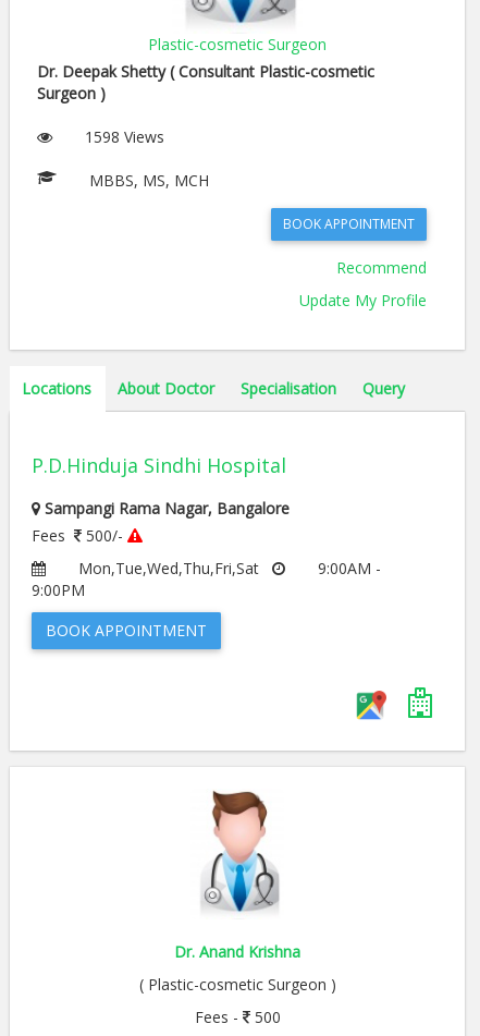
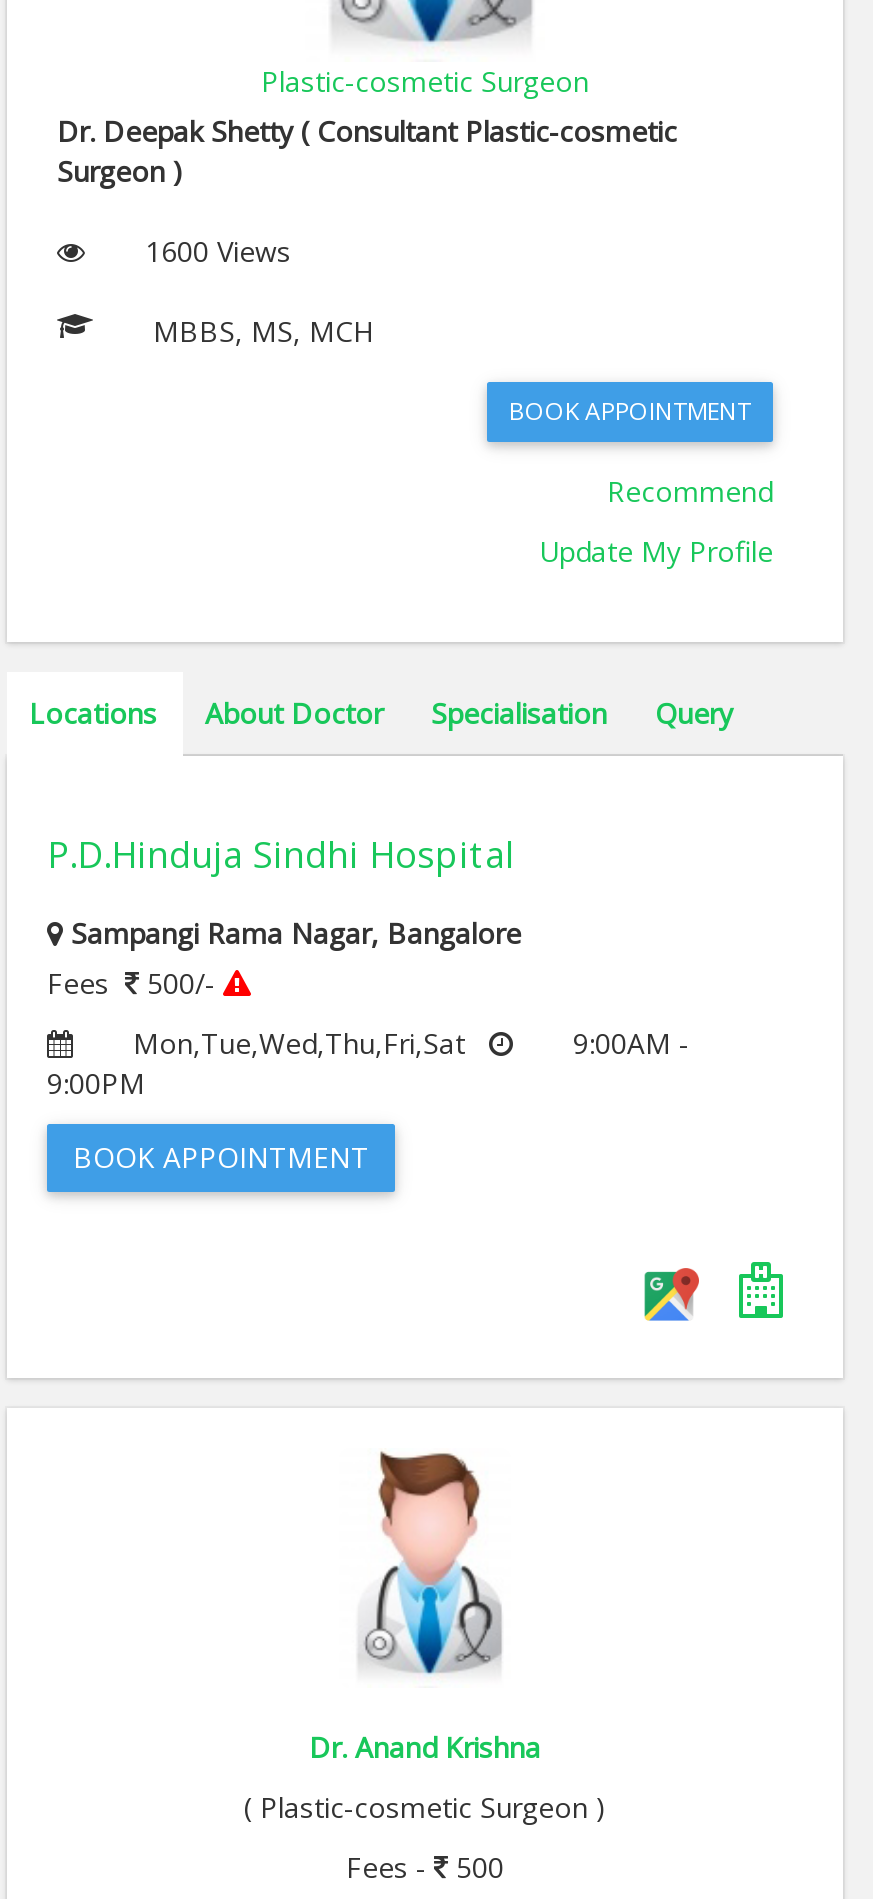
- 1598 Views
+ 1600 Views
